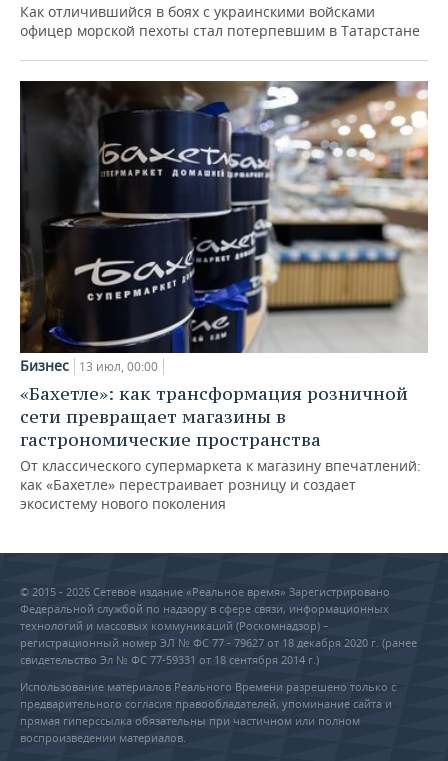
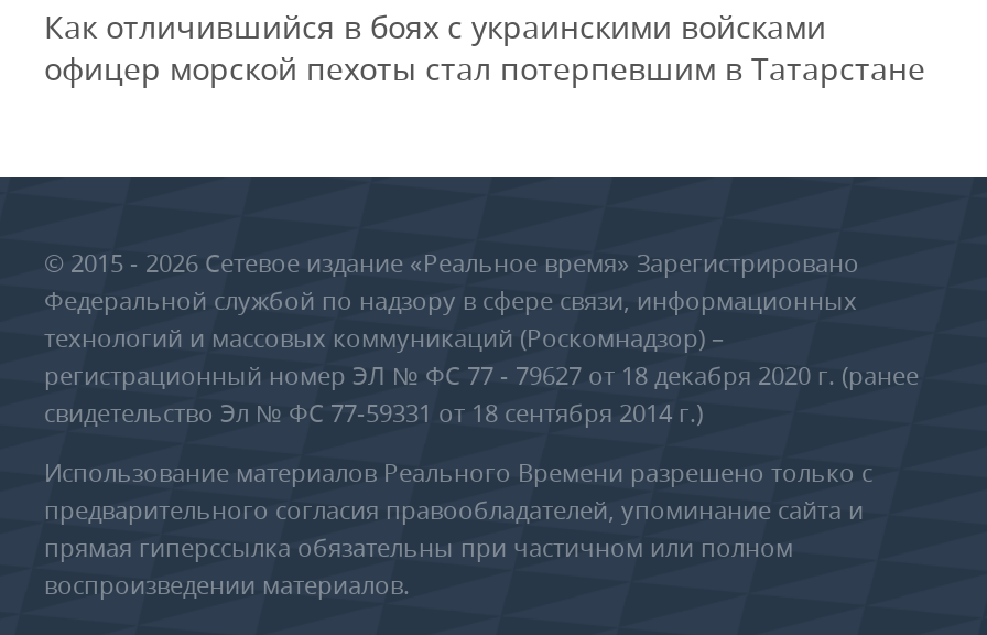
- [image]
- Бизнес 13 июл, 00:00
- «Бахетле»: как трансформация розничной
- сети превращает магазины в
- гастрономические пространства
- От классического супермаркета к магазину впечатлений:
- как «Бахетле» перестраивает розницу и создает
- экосистему нового поколения
